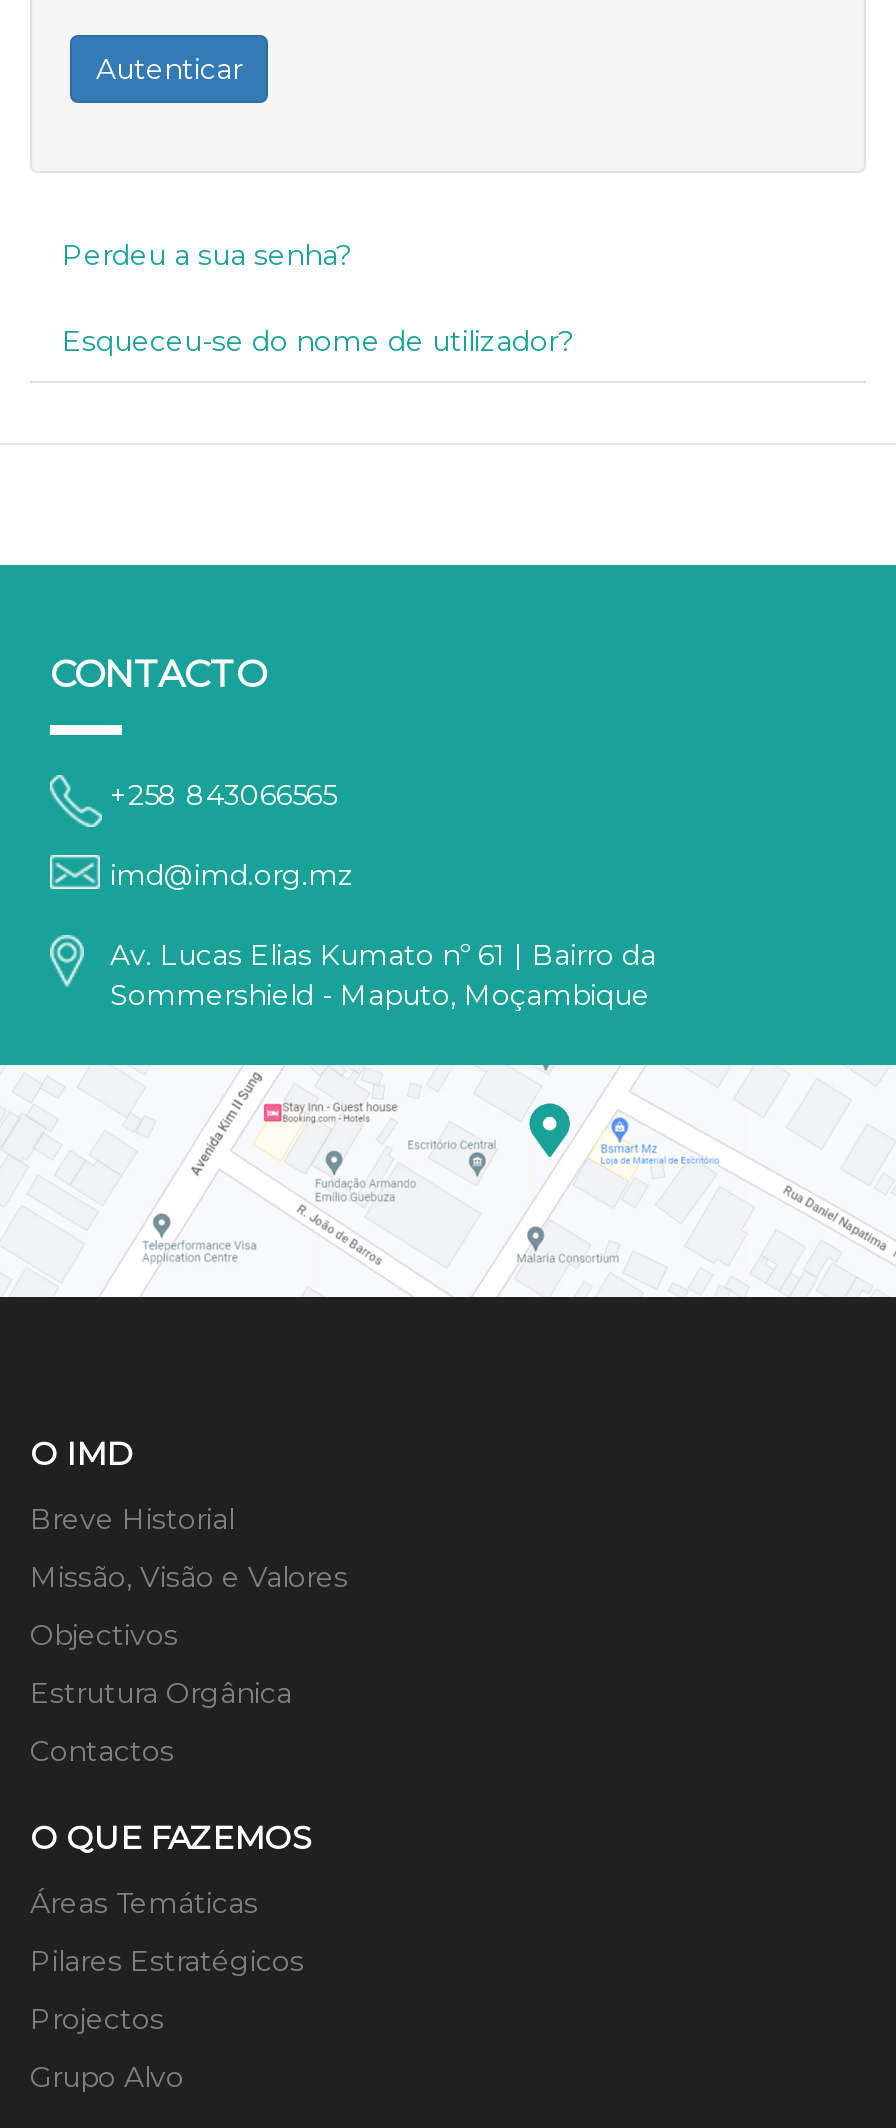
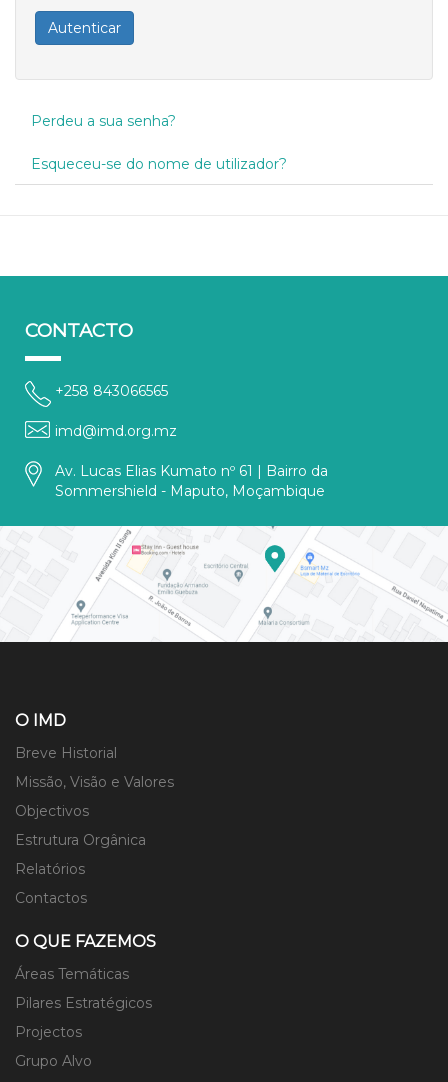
+ Relatórios
